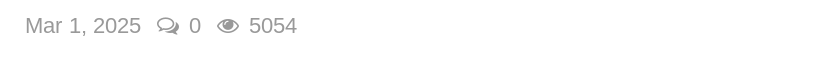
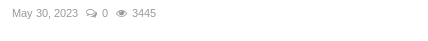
- Mar 1, 2025
+ May 30, 2023

- 5054
+ 3445
